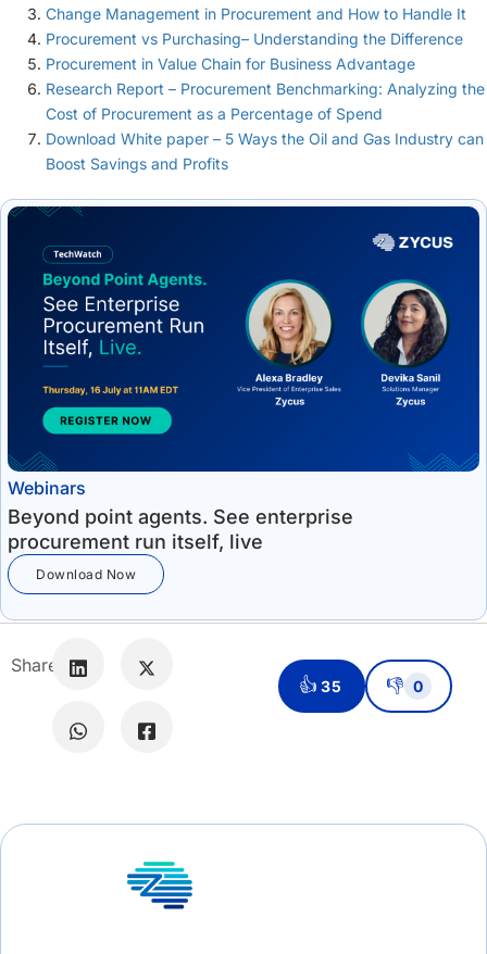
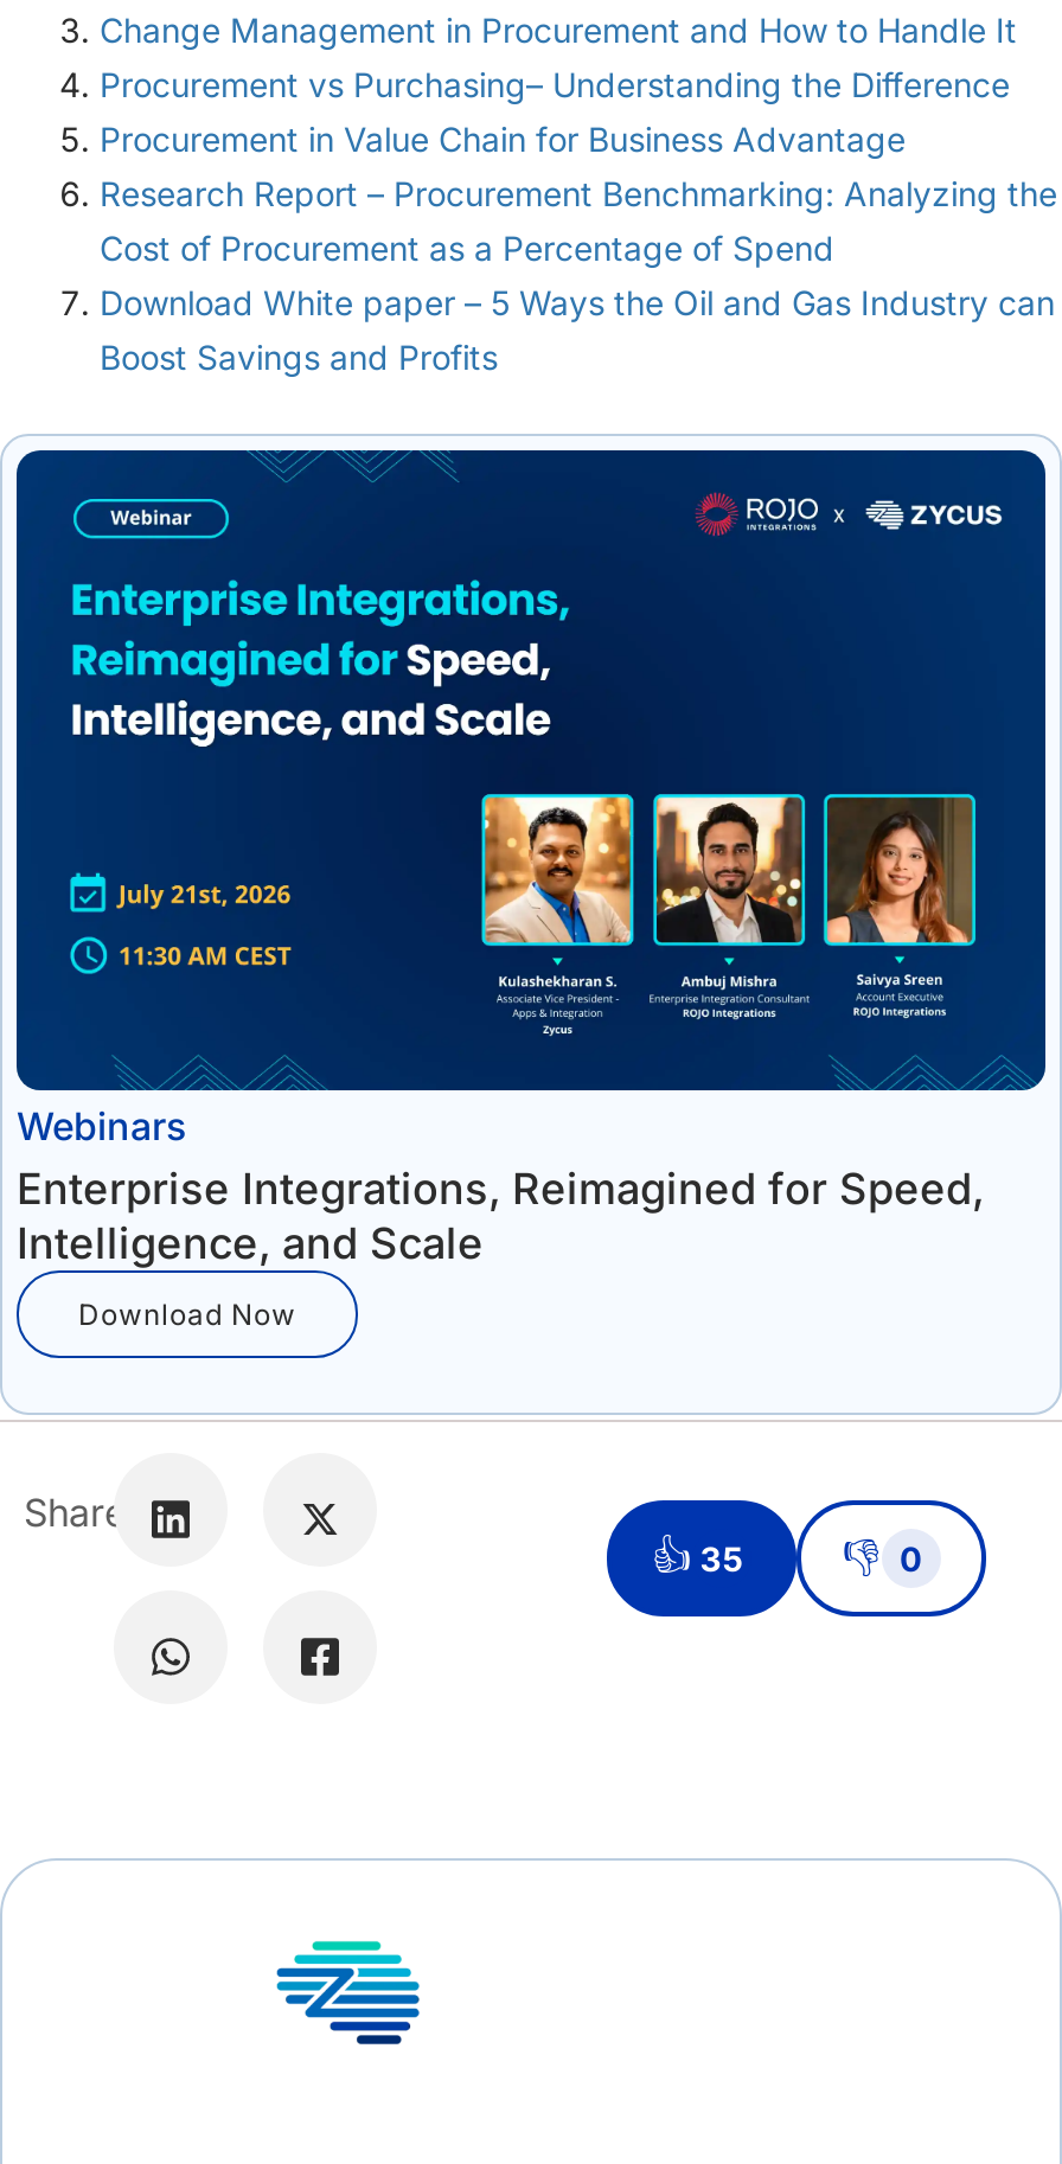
- [image]
- Beyond point agents. See enterprise
- procurement run itself, live
+ [image]
+ Enterprise Integrations, Reimagined for Speed,
+ Intelligence, and Scale
